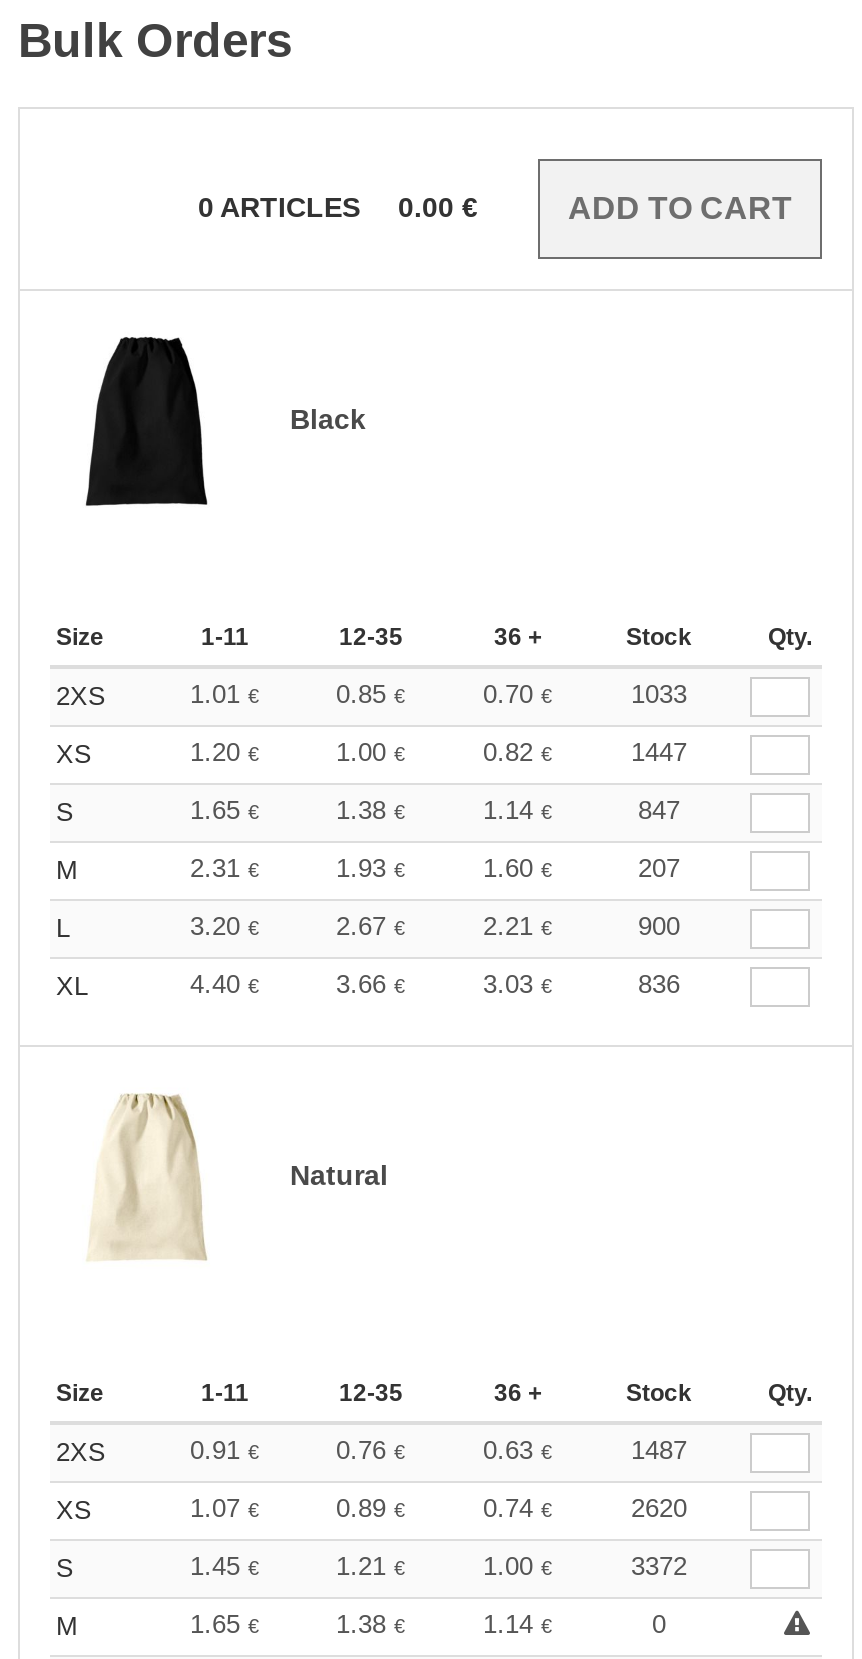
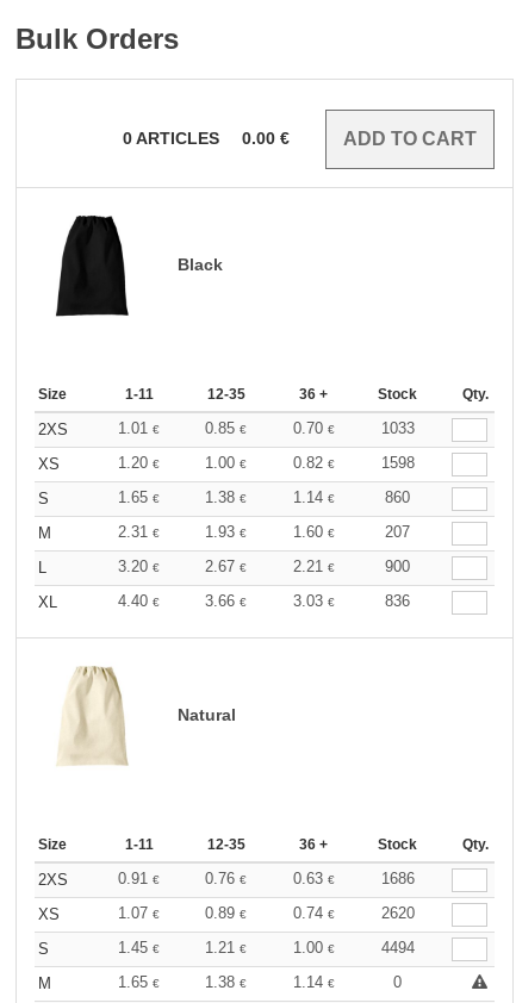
- 1447
+ 1598

- 847
+ 860

- 1487
+ 1686

- 3372
+ 4494
